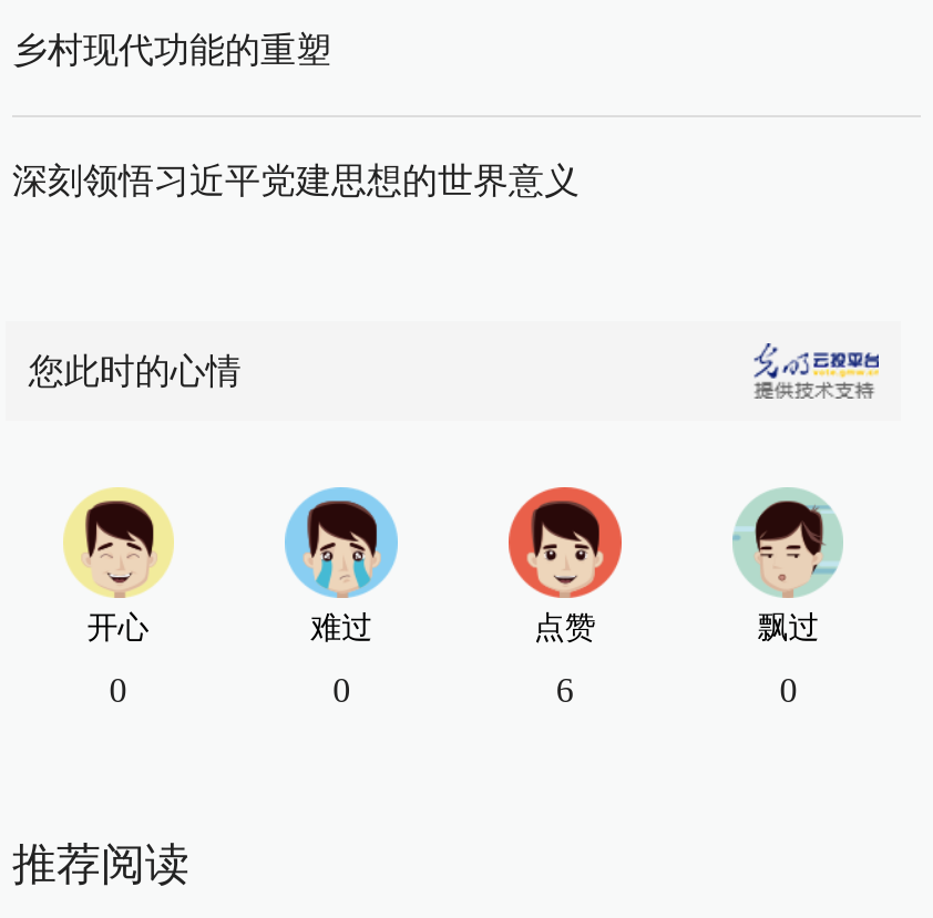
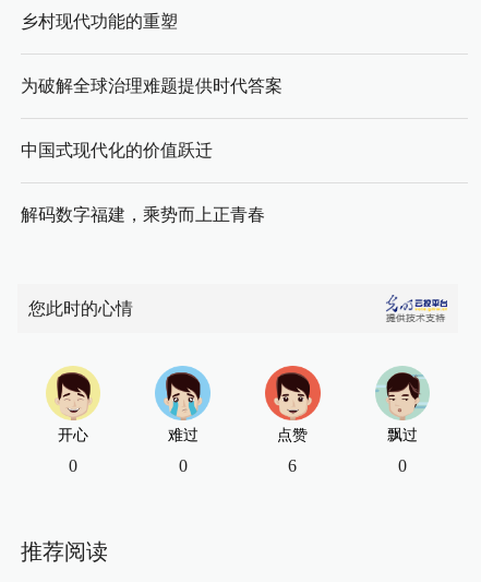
- 深刻领悟习近平党建思想的世界意义
+ 为破解全球治理难题提供时代答案
+ 中国式现代化的价值跃迁
+ 解码数字福建，乘势而上正青春
